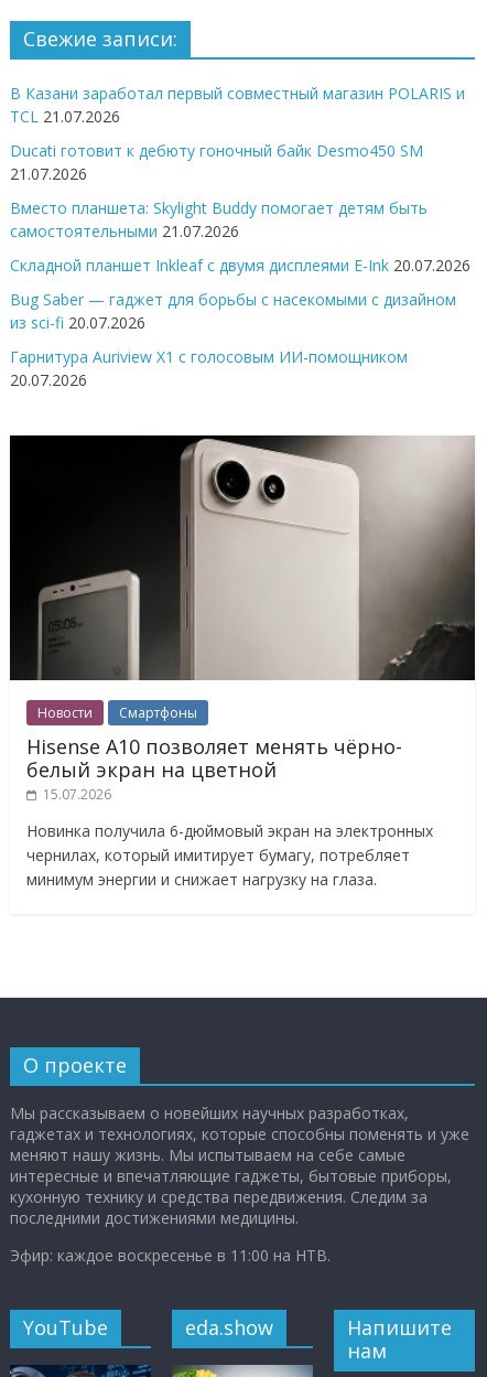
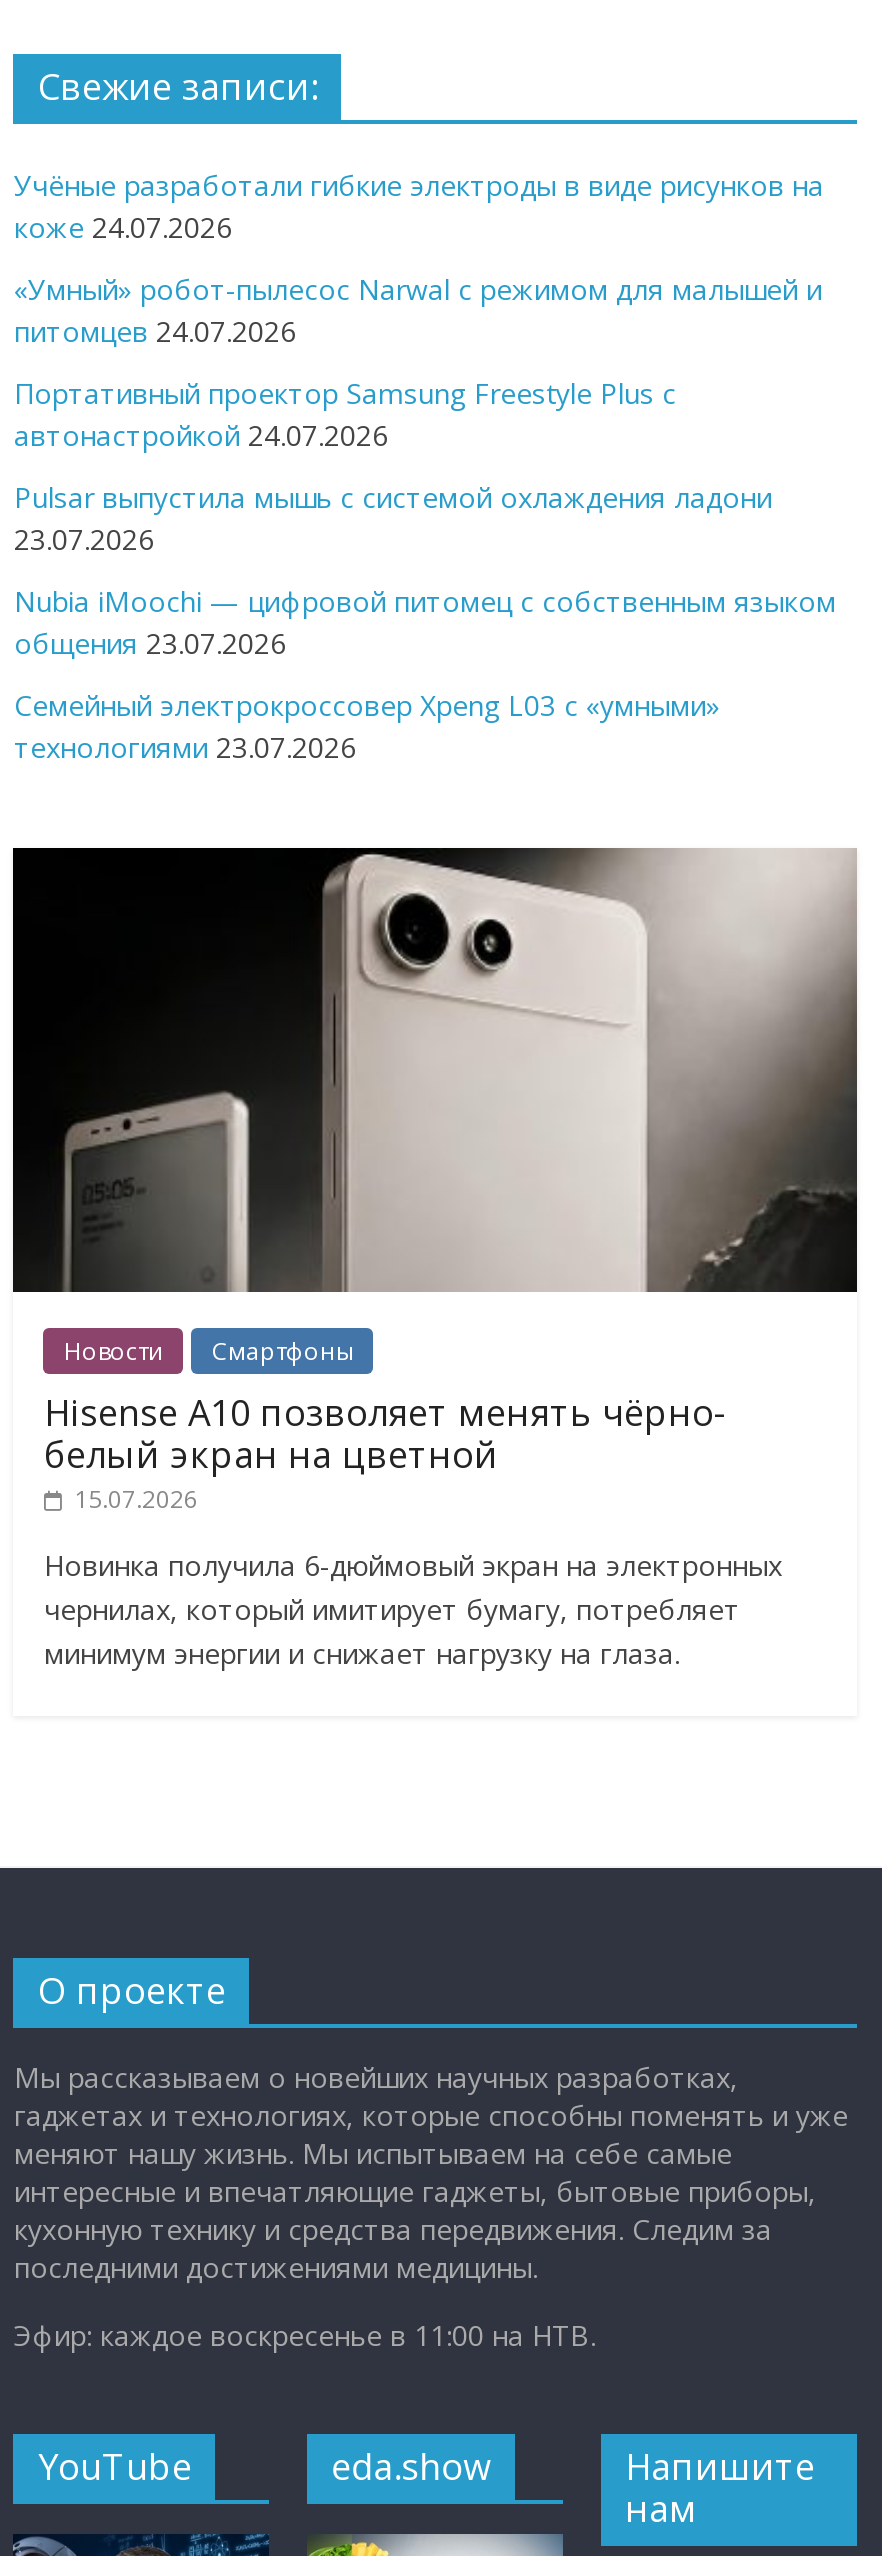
- В Казани заработал первый совместный магазин POLARIS и
- TCL 21.07.2026
+ Учёные разработали гибкие электроды в виде рисунков на
+ коже 24.07.2026

- Ducati готовит к дебюту гоночный байк Desmo450 SM
- 21.07.2026
+ «Умный» робот-пылесос Narwal с режимом для малышей и
+ питомцев 24.07.2026

- Вместо планшета: Skylight Buddy помогает детям быть
- самостоятельными 21.07.2026
+ Портативный проектор Samsung Freestyle Plus с
+ автонастройкой 24.07.2026

- Складной планшет Inkleaf с двумя дисплеями E-Ink 20.07.2026
+ Pulsar выпустила мышь с системой охлаждения ладони
+ 23.07.2026

- Bug Saber — гаджет для борьбы с насекомыми с дизайном
- из sci-fi 20.07.2026
+ Nubia iMoochi — цифровой питомец с собственным языком
+ общения 23.07.2026

- Гарнитура Auriview X1 с голосовым ИИ-помощником
- 20.07.2026
+ Семейный электрокроссовер Xpeng L03 с «умными»
+ технологиями 23.07.2026
